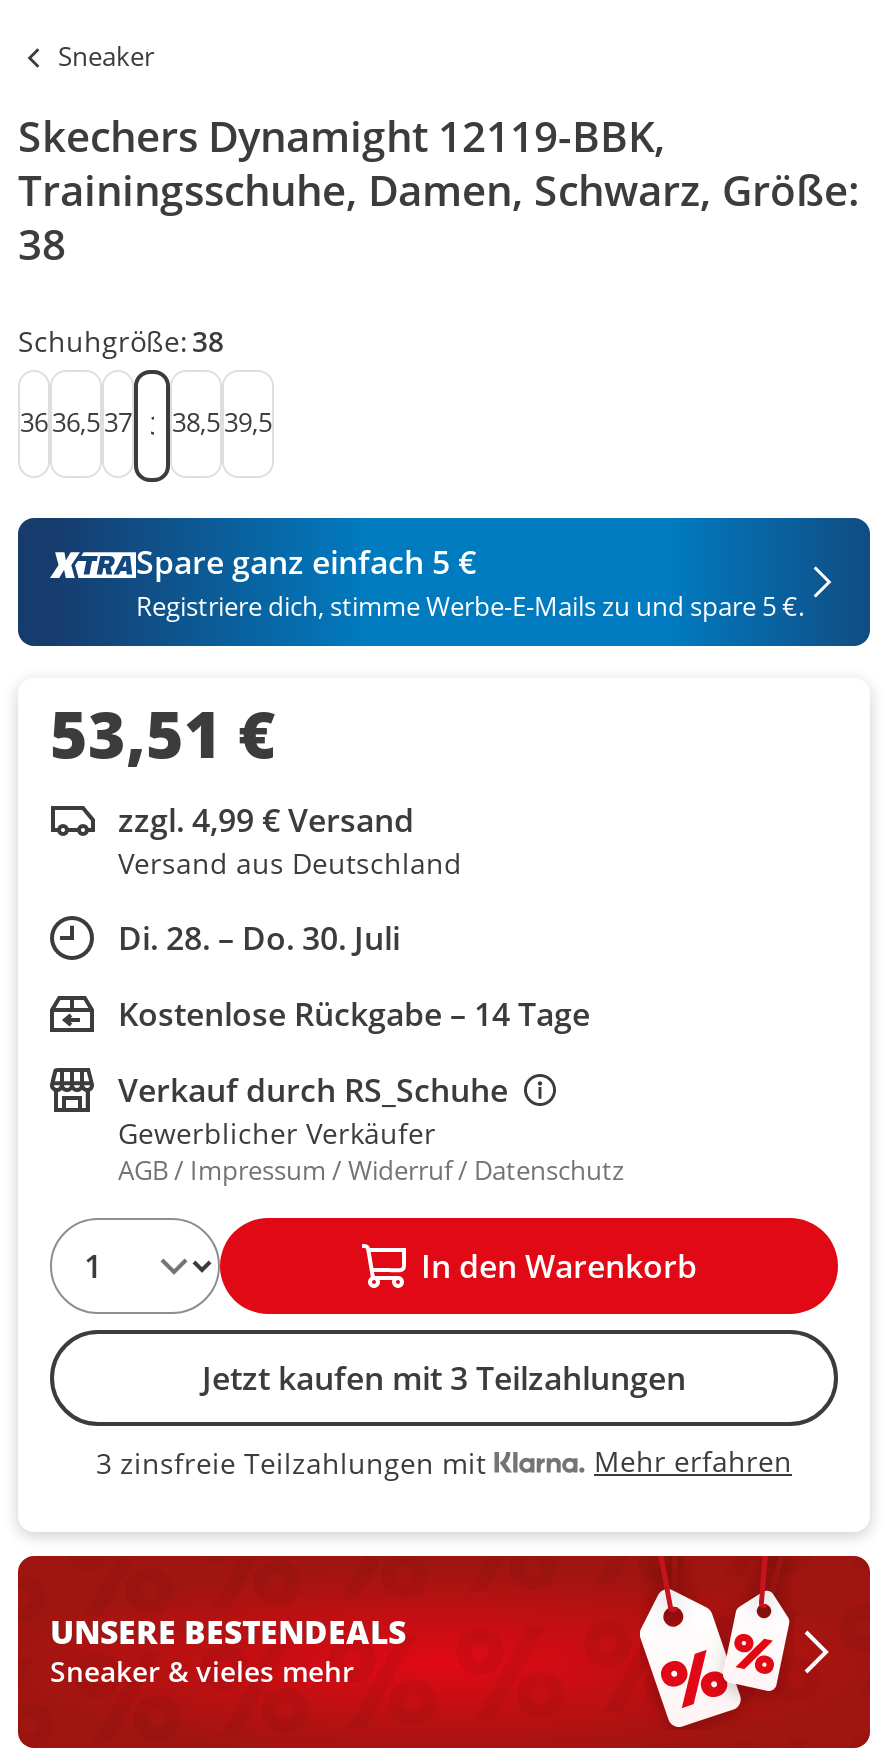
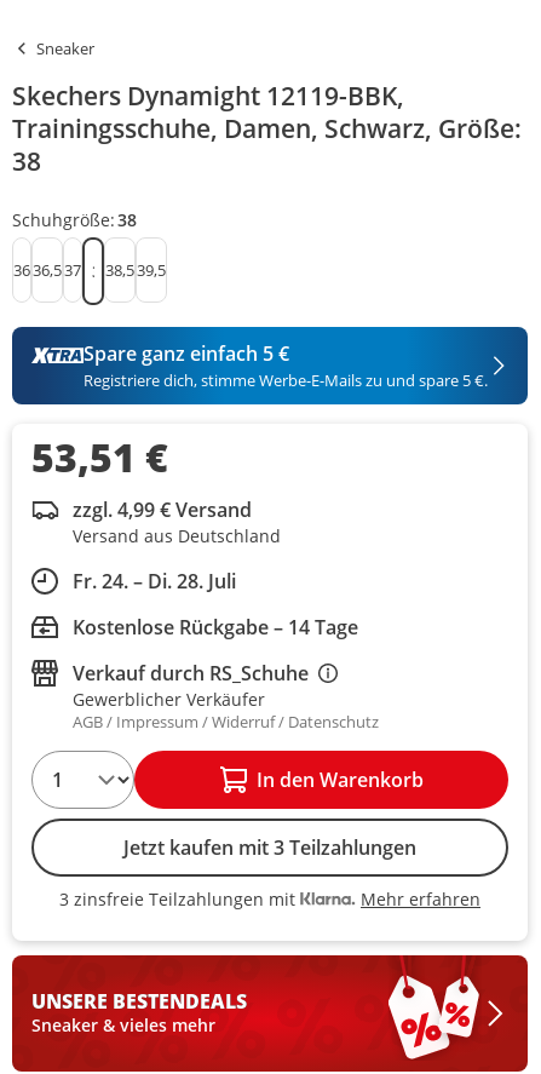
- Di. 28. – Do. 30. Juli
+ Fr. 24. – Di. 28. Juli
